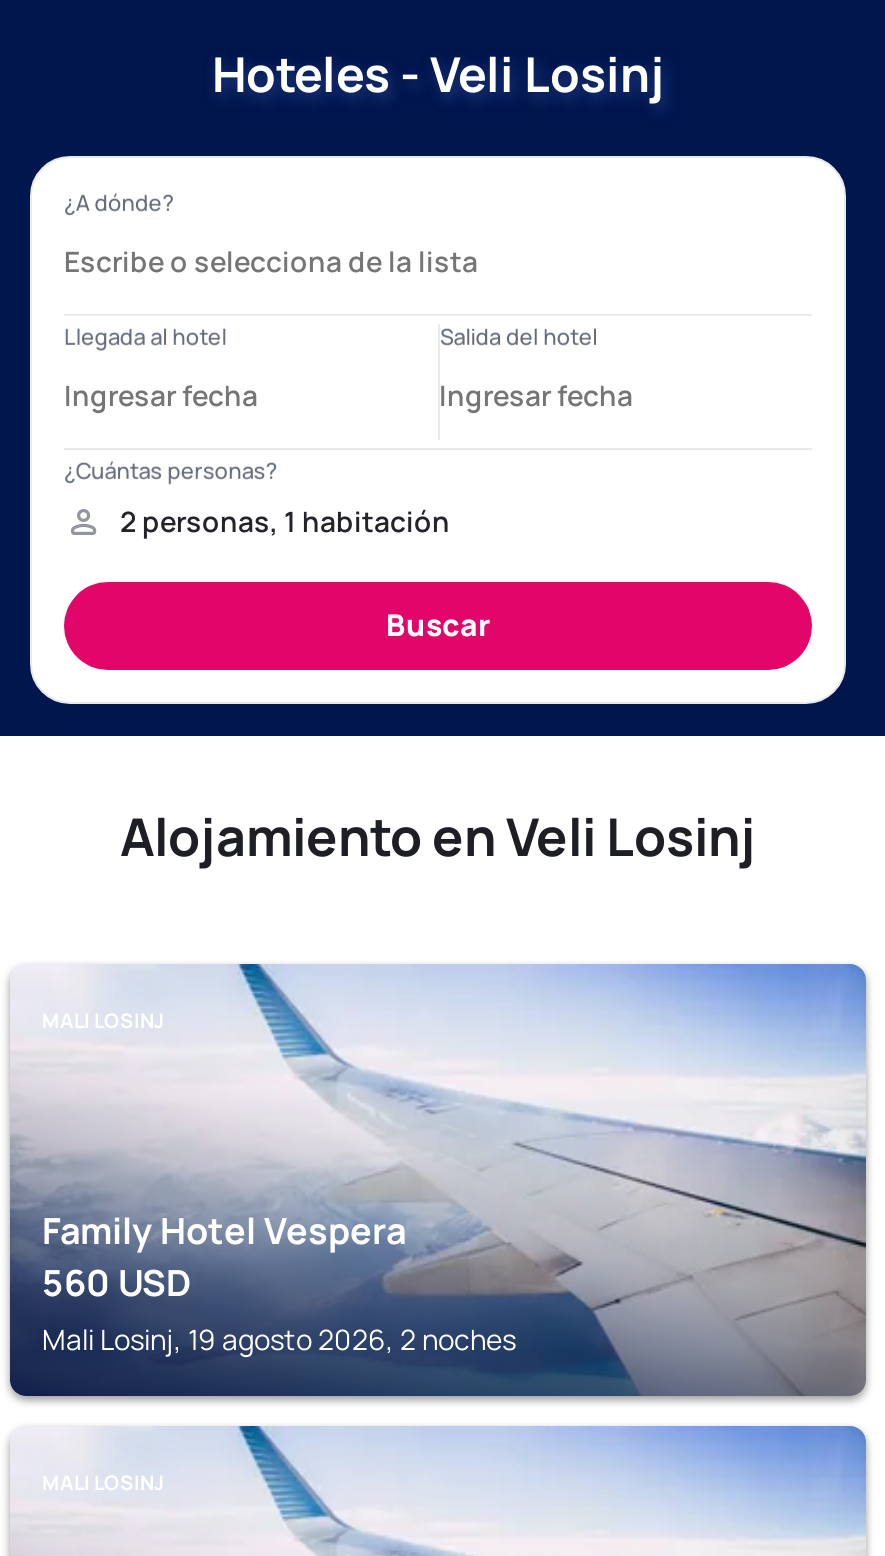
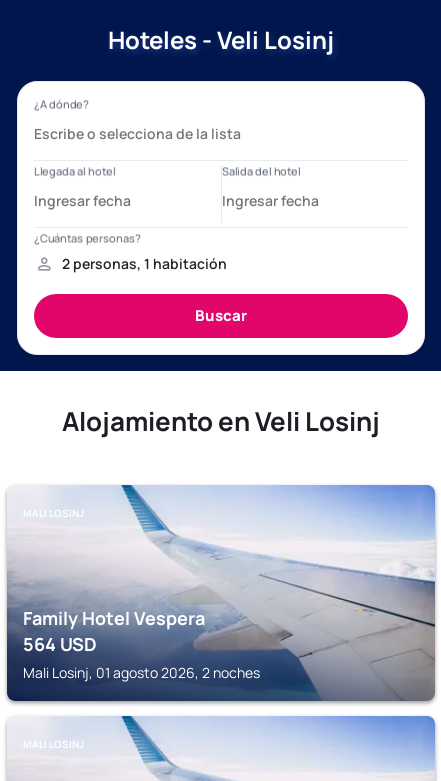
- 560 USD
+ 564 USD

- Mali Losinj, 19 agosto 2026, 2 noches
+ Mali Losinj, 01 agosto 2026, 2 noches
